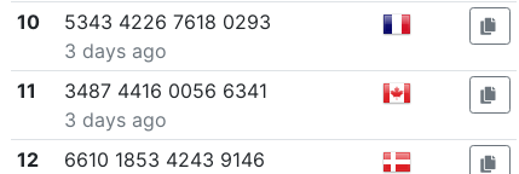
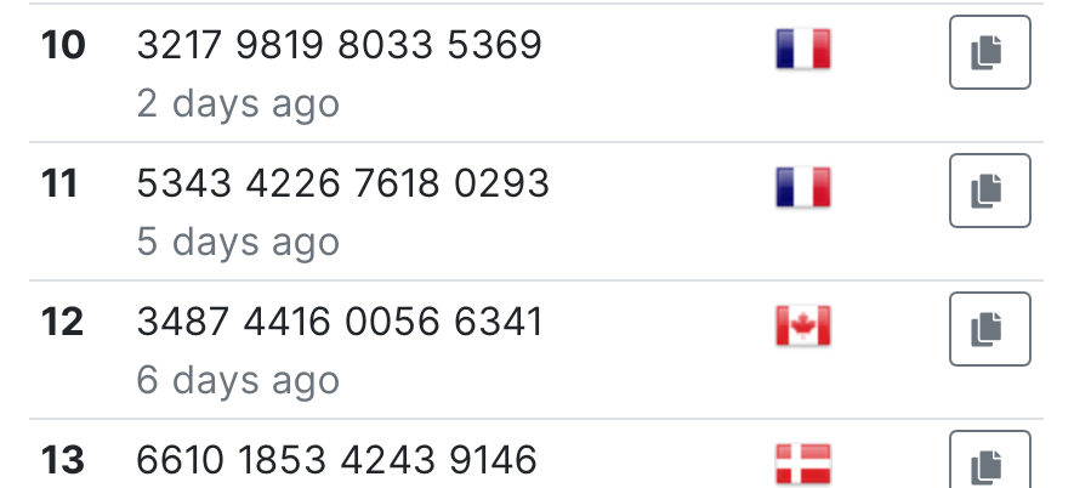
+ 3217 9819 8033 5369
+ 2 days ago
+ 11

- 3 days ago
+ 5 days ago

- 11 3487 4416 0056 6341
+ 12 3487 4416 0056 6341

- 3 days ago
+ 6 days ago

- 12 6610 1853 4243 9146
+ 13 6610 1853 4243 9146
